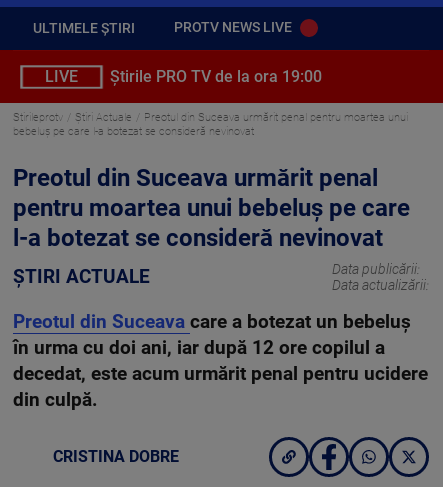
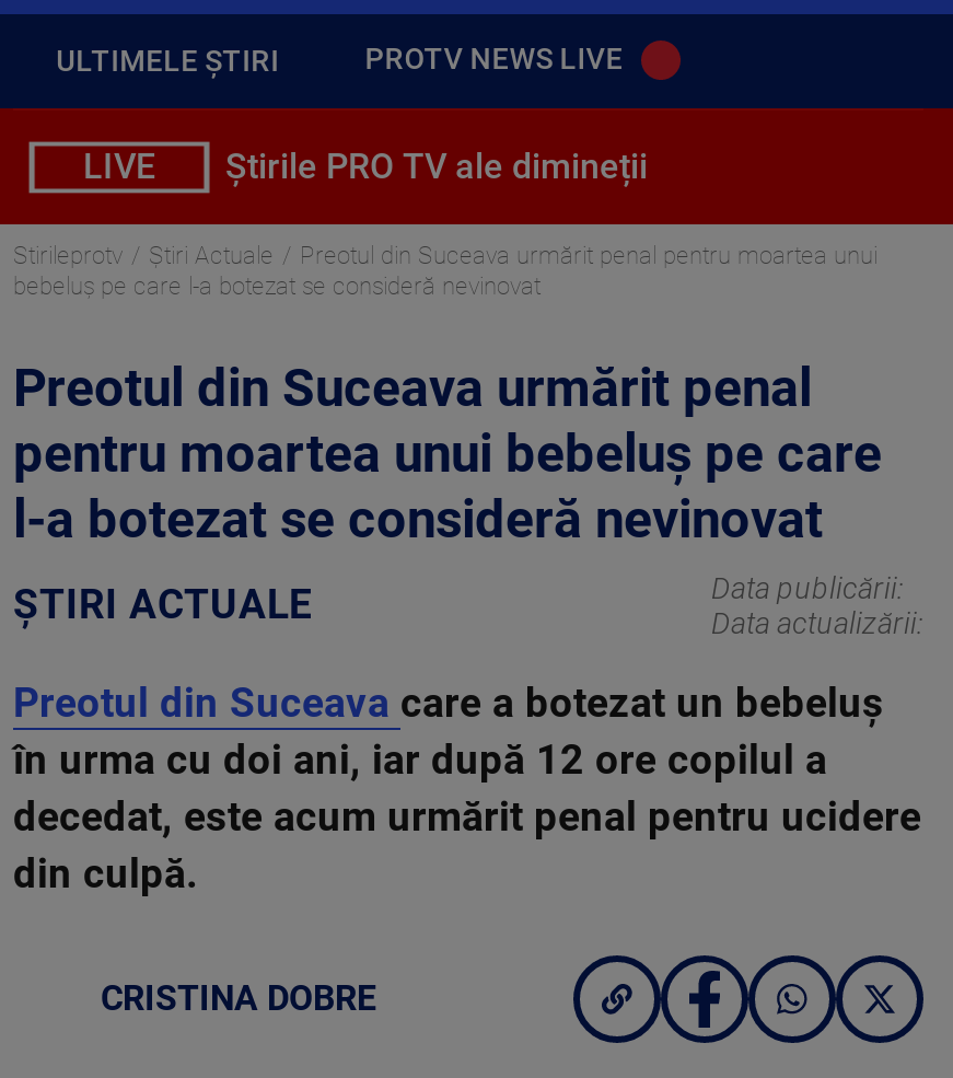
- Știrile PRO TV de la ora 19:00
+ Știrile PRO TV ale dimineții
